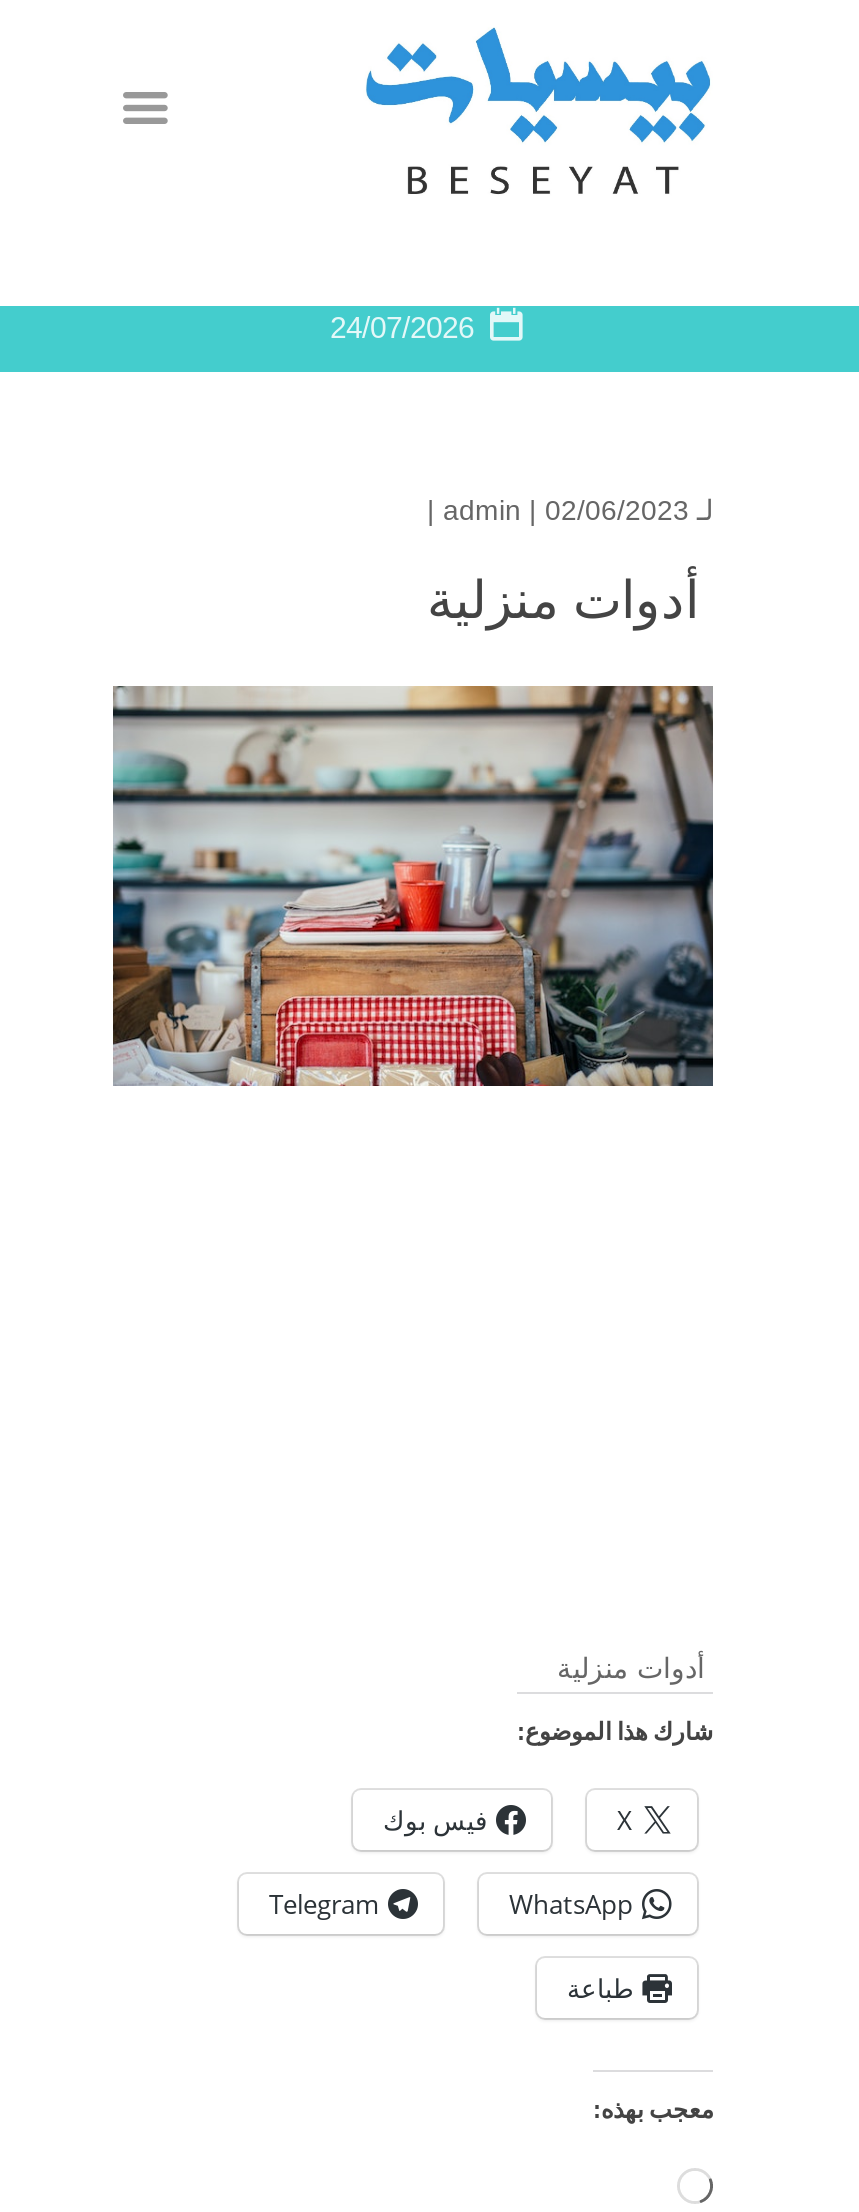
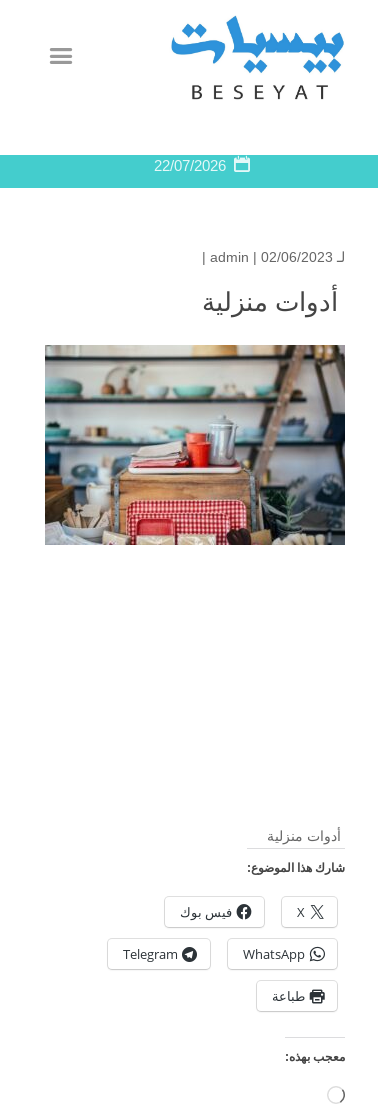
- 24/07/2026
+ 22/07/2026
